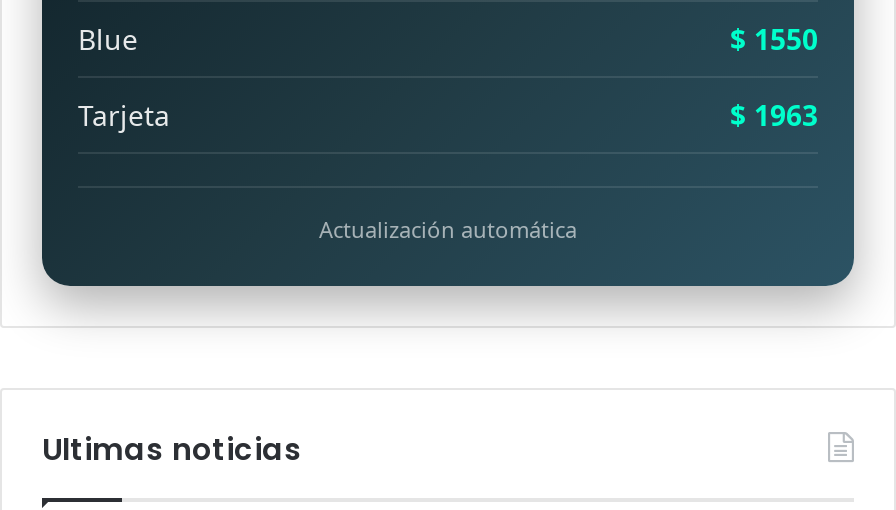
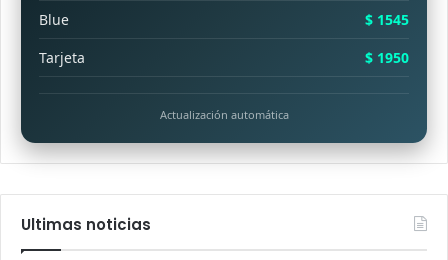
- $ 1550
+ $ 1545

- $ 1963
+ $ 1950
